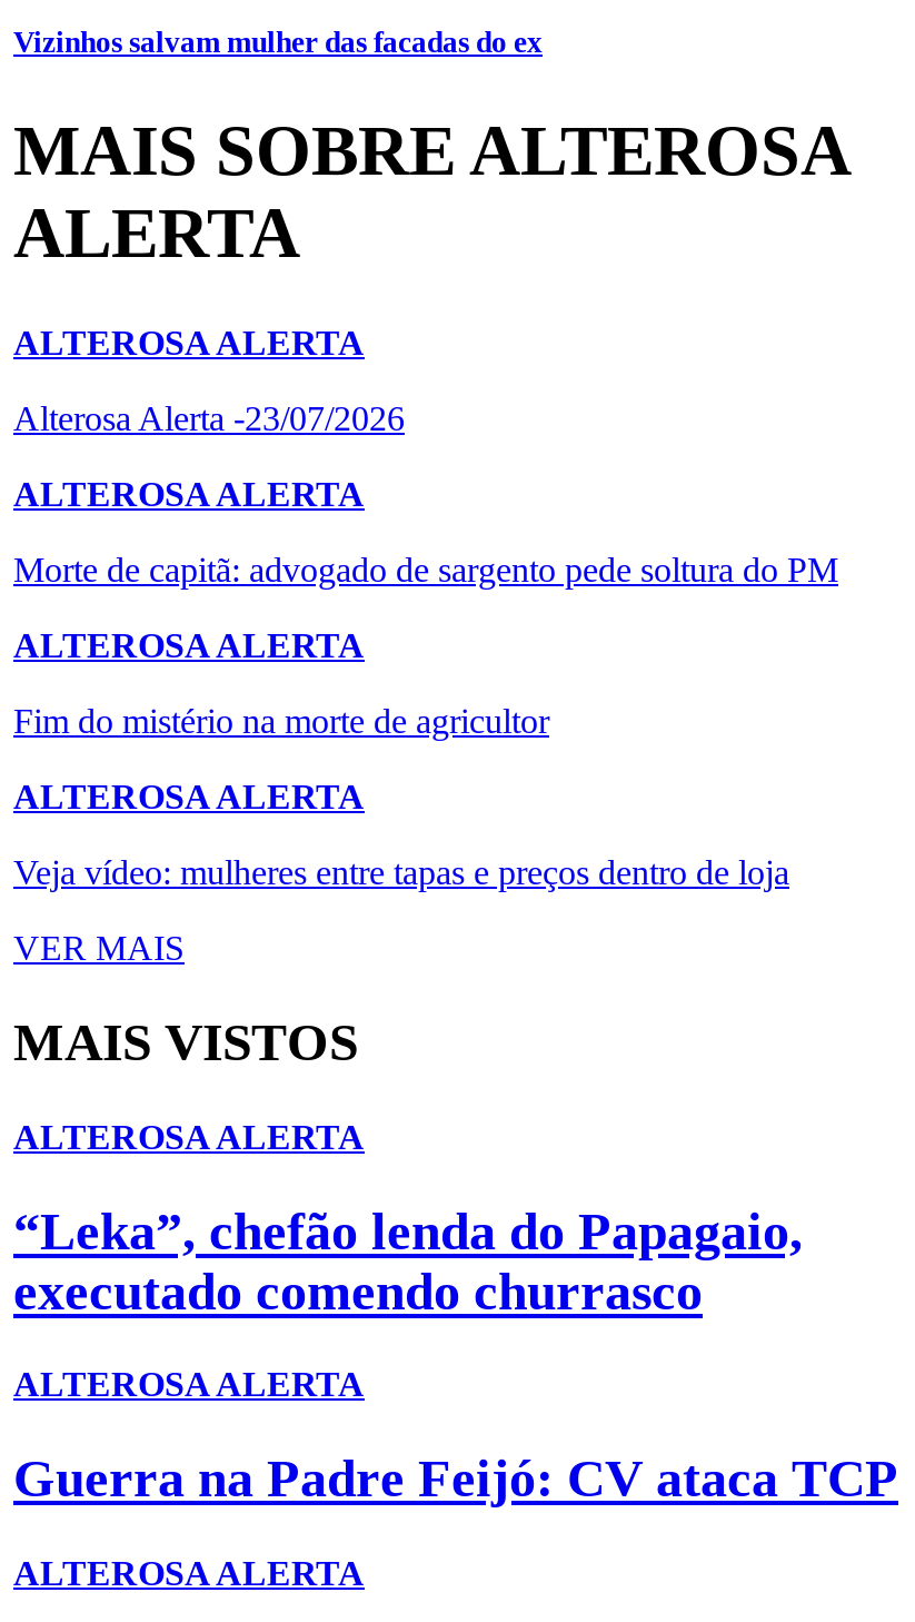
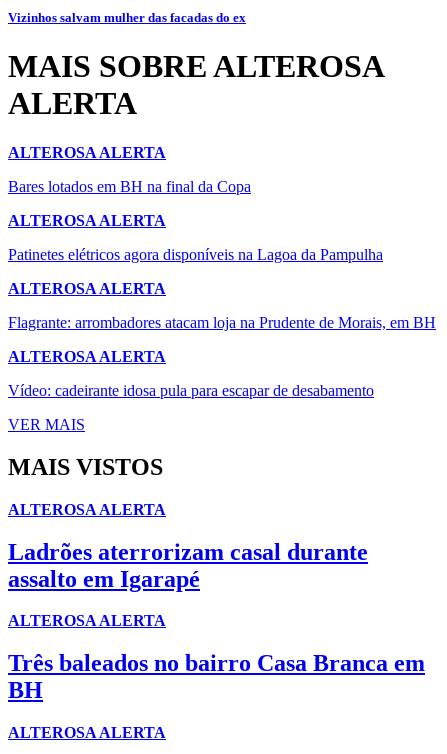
- Alterosa Alerta -23/07/2026
+ Bares lotados em BH na final da Copa

- Morte de capitã: advogado de sargento pede soltura do PM
+ Patinetes elétricos agora disponíveis na Lagoa da Pampulha

- Fim do mistério na morte de agricultor
+ Flagrante: arrombadores atacam loja na Prudente de Morais, em BH

- Veja vídeo: mulheres entre tapas e preços dentro de loja
+ Vídeo: cadeirante idosa pula para escapar de desabamento

- “Leka”, chefão lenda do Papagaio,
- executado comendo churrasco
+ Ladrões aterrorizam casal durante
+ assalto em Igarapé

- Guerra na Padre Feijó: CV ataca TCP
+ Três baleados no bairro Casa Branca em
+ BH
